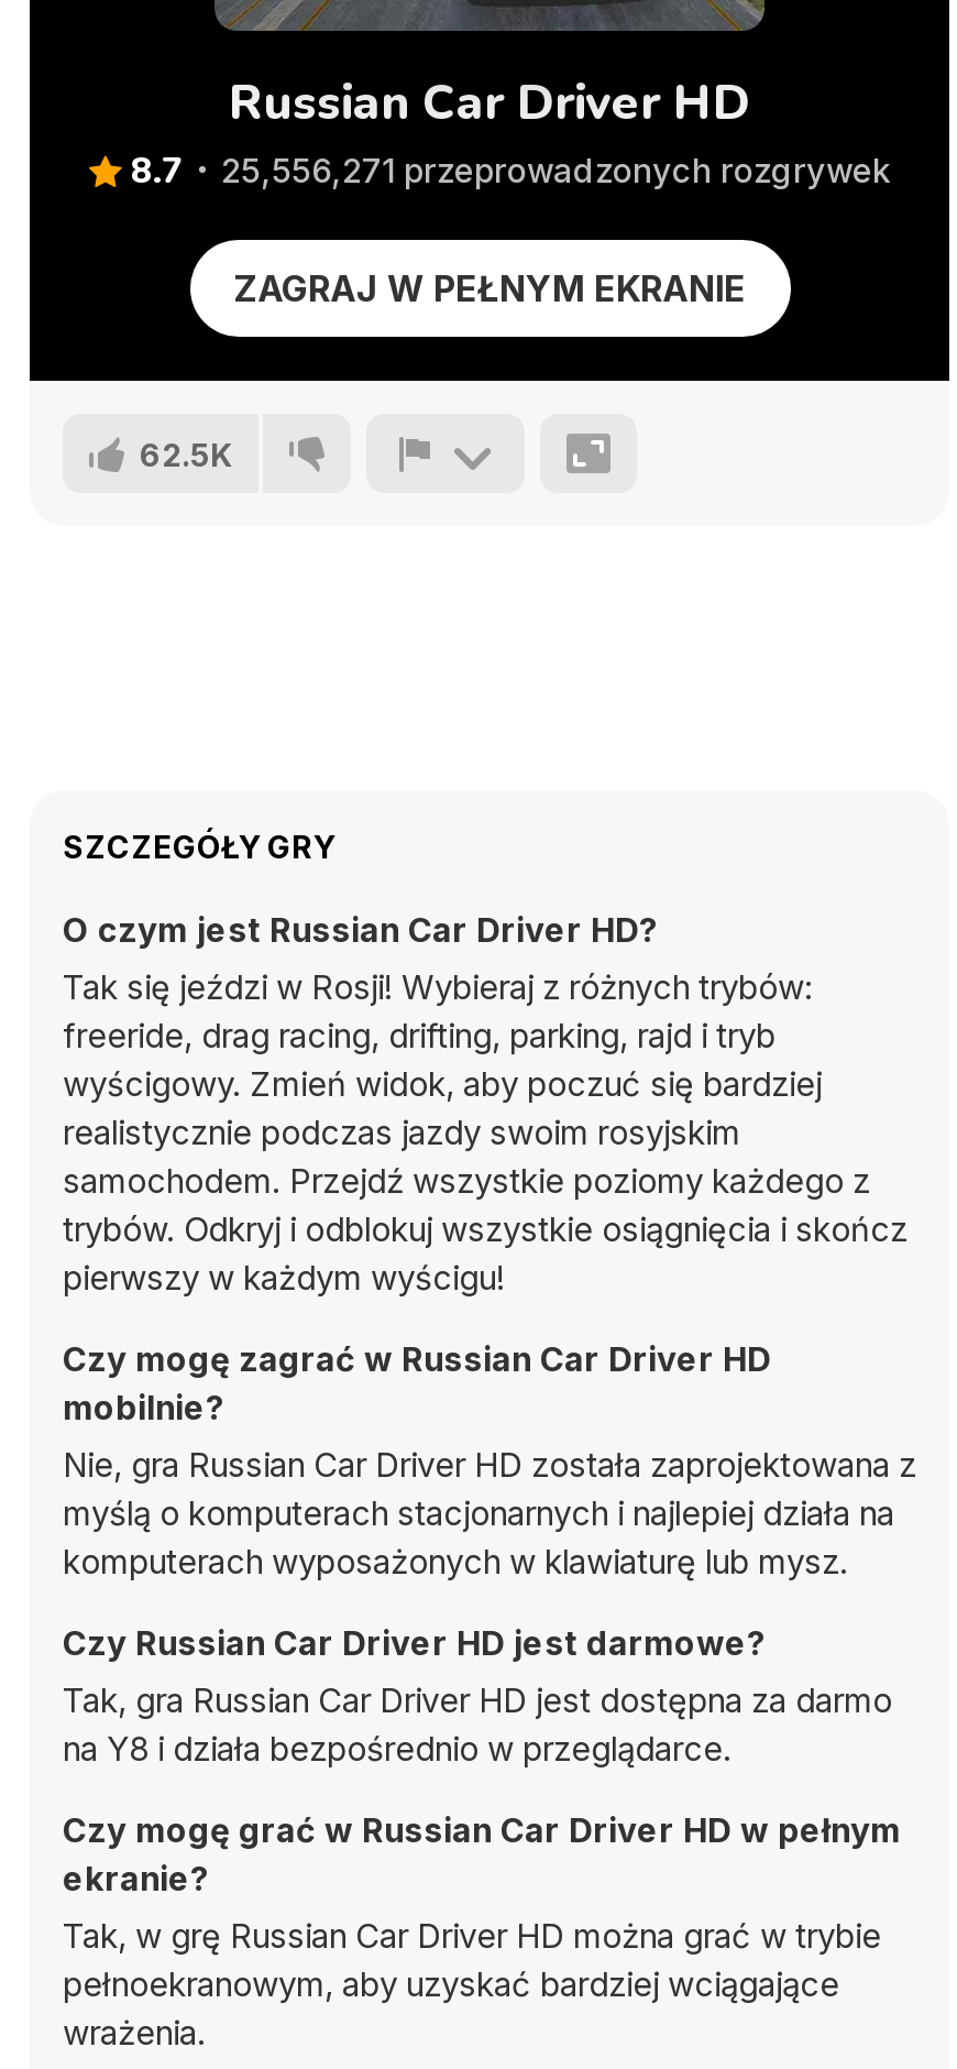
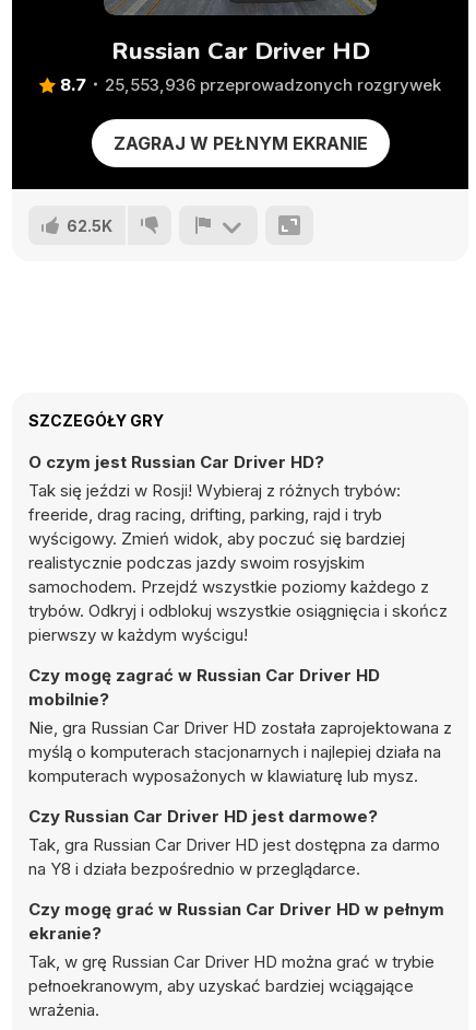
- 25,556,271 przeprowadzonych rozgrywek
+ 25,553,936 przeprowadzonych rozgrywek
